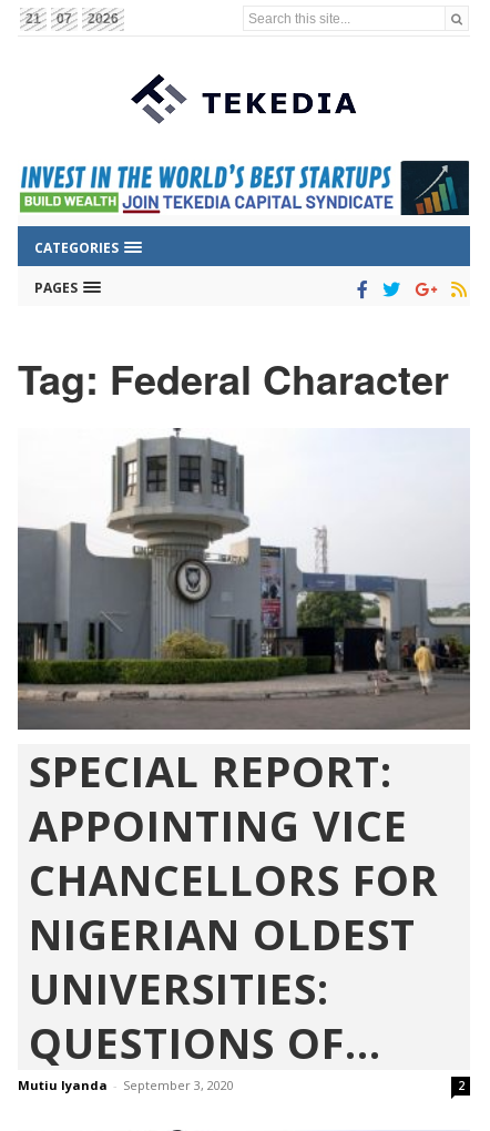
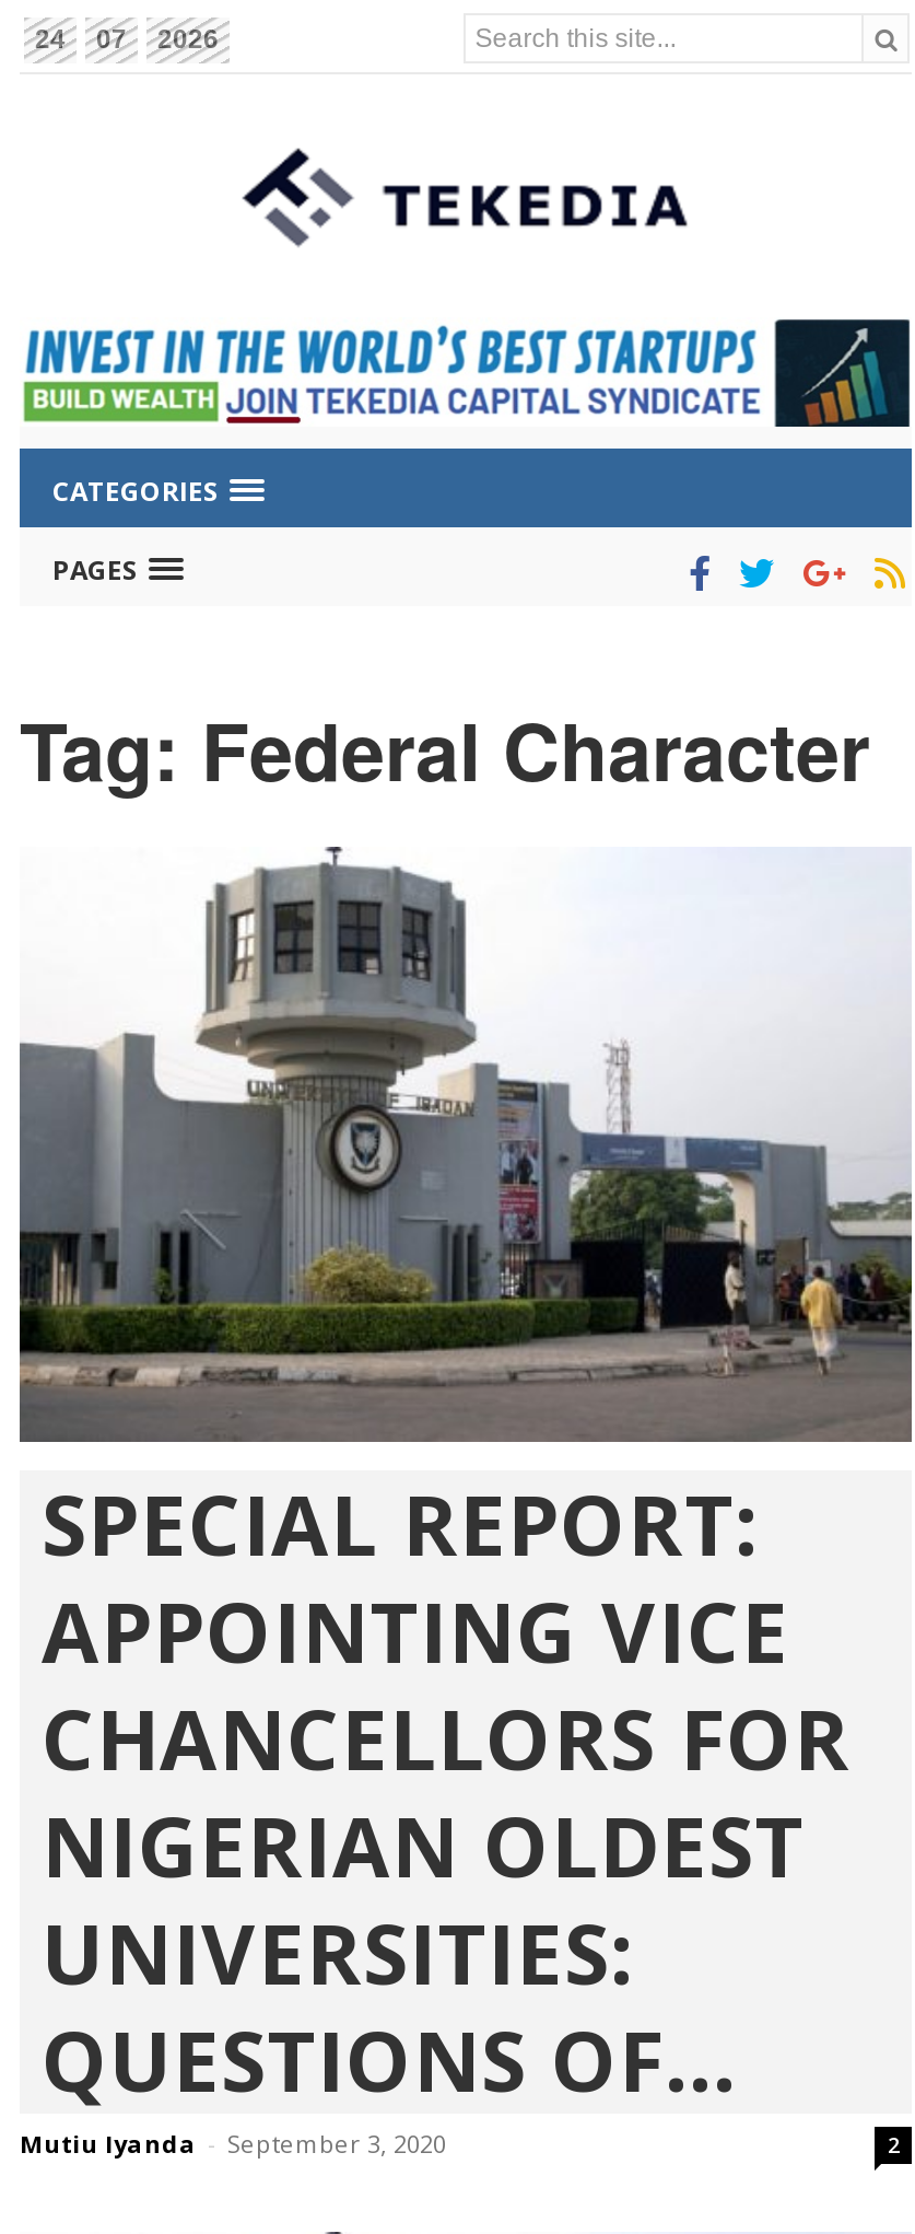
- 21 07 2026
+ 24 07 2026
